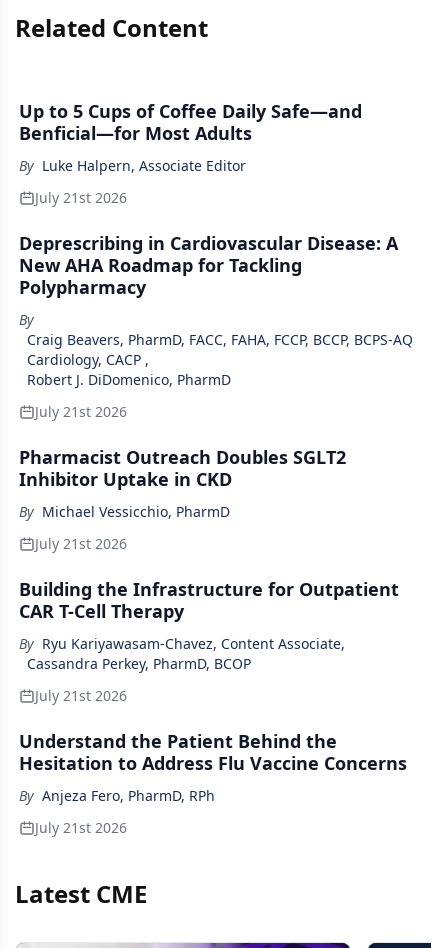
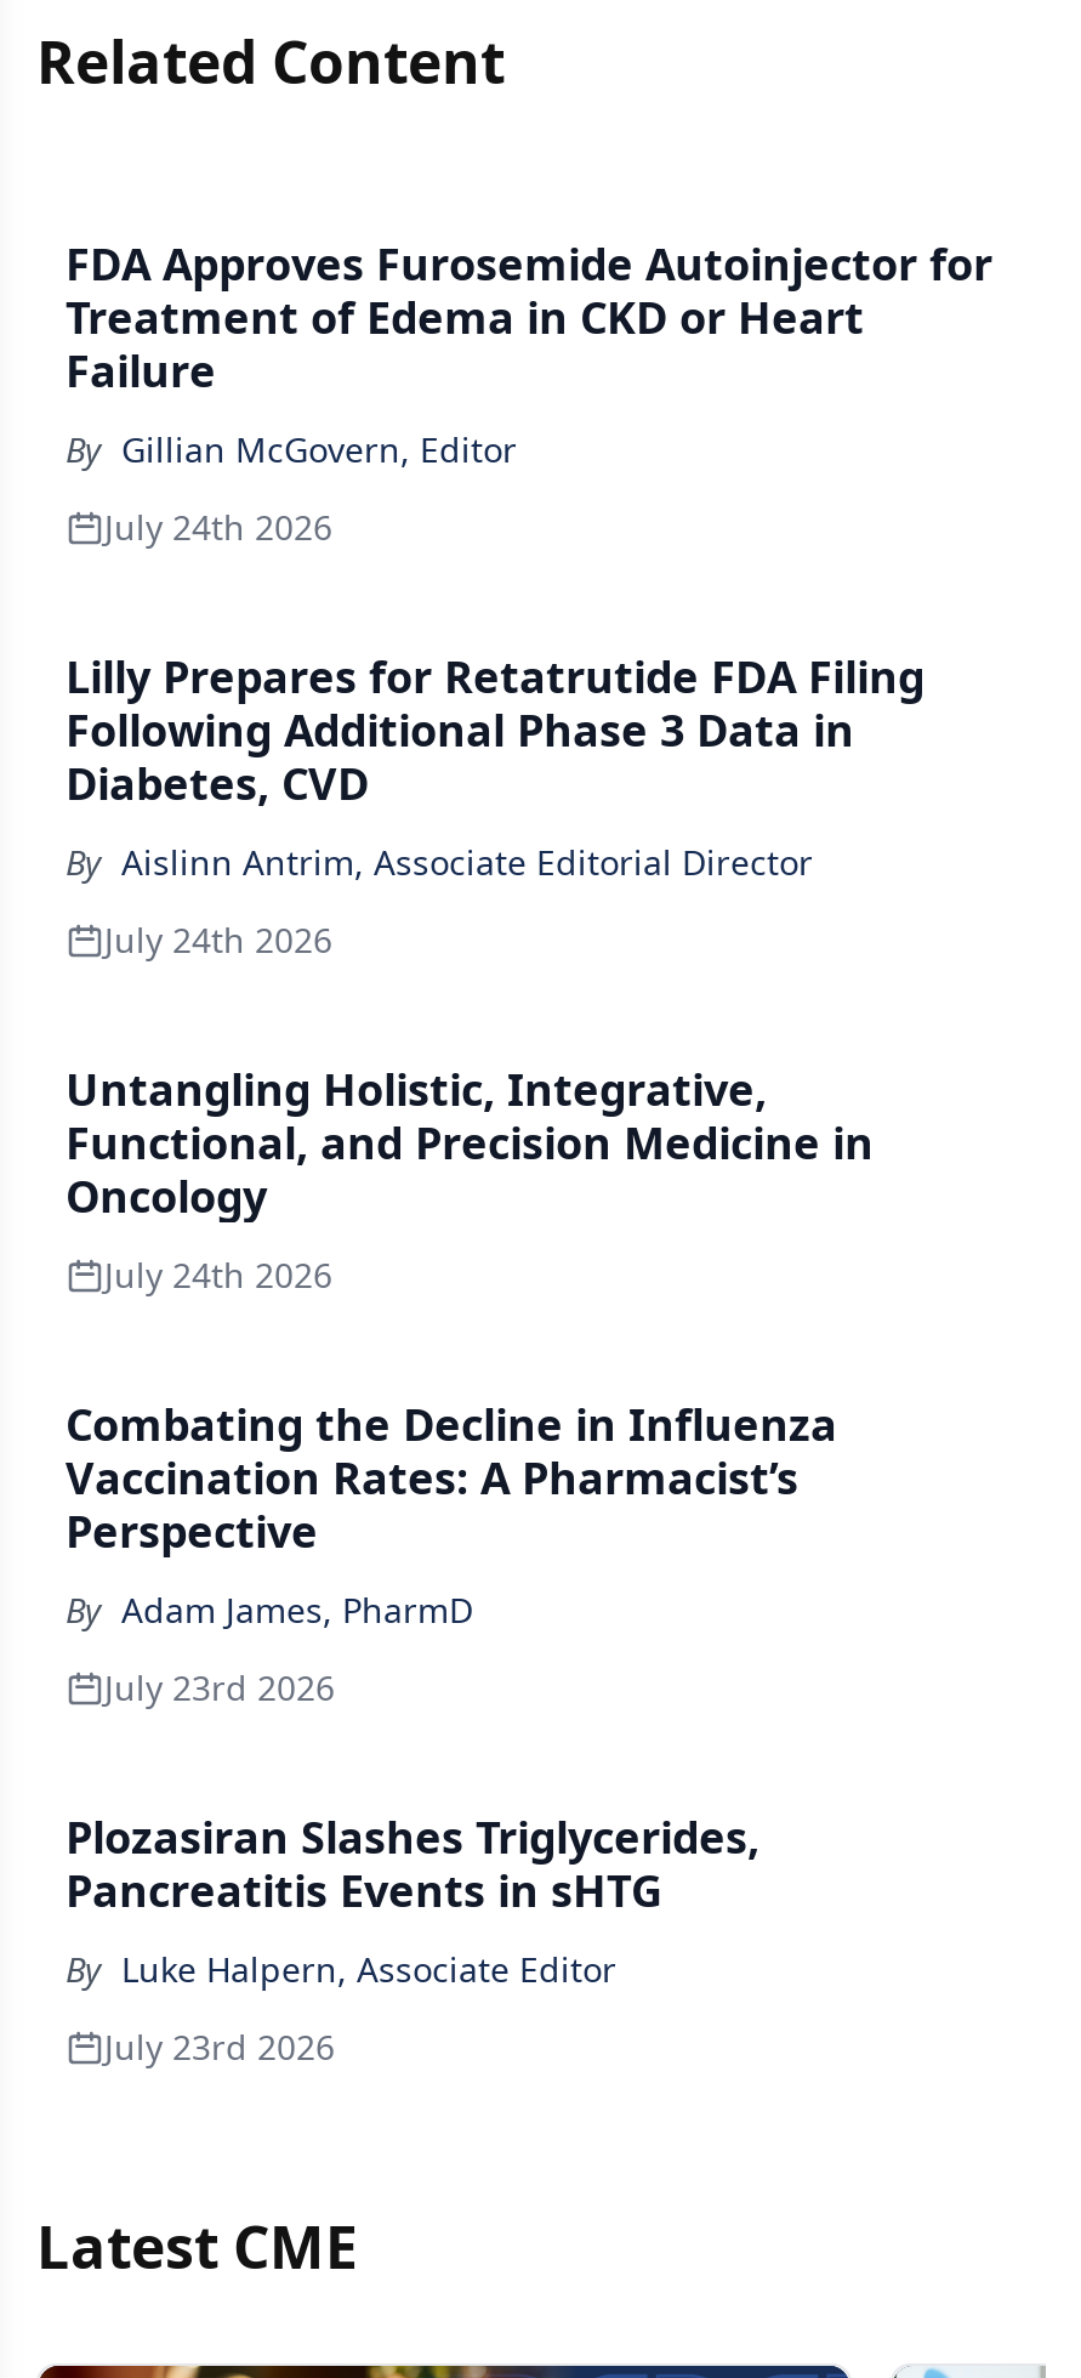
- Up to 5 Cups of Coffee Daily Safe—and
- Benficial—for Most Adults
+ FDA Approves Furosemide Autoinjector for
+ Treatment of Edema in CKD or Heart
+ Failure
+ By Gillian McGovern, Editor
+ July 24th 2026
+ Lilly Prepares for Retatrutide FDA Filing
+ Following Additional Phase 3 Data in
+ Diabetes, CVD
+ By Aislinn Antrim, Associate Editorial Director
+ July 24th 2026
+ Untangling Holistic, Integrative,
+ Functional, and Precision Medicine in
+ Oncology
+ July 24th 2026
+ Combating the Decline in Influenza
+ Vaccination Rates: A Pharmacist’s
+ Perspective
+ By Adam James, PharmD
+ July 23rd 2026
+ Plozasiran Slashes Triglycerides,
+ Pancreatitis Events in sHTG

moved down: By Luke Halpern, Associate Editor

- July 21st 2026
- Deprescribing in Cardiovascular Disease: A
- New AHA Roadmap for Tackling
- Polypharmacy
- By
- Craig Beavers, PharmD, FACC, FAHA, FCCP, BCCP, BCPS-AQ
- Cardiology, CACP,
- Robert J. DiDomenico, PharmD
- July 21st 2026
- Pharmacist Outreach Doubles SGLT2
- Inhibitor Uptake in CKD
- By Michael Vessicchio, PharmD
- July 21st 2026
- Building the Infrastructure for Outpatient
- CAR T-Cell Therapy
- By Ryu Kariyawasam-Chavez, Content Associate,
- Cassandra Perkey, PharmD, BCOP
- July 21st 2026
- Understand the Patient Behind the
- Hesitation to Address Flu Vaccine Concerns
- By Anjeza Fero, PharmD, RPh
- July 21st 2026
+ July 23rd 2026
